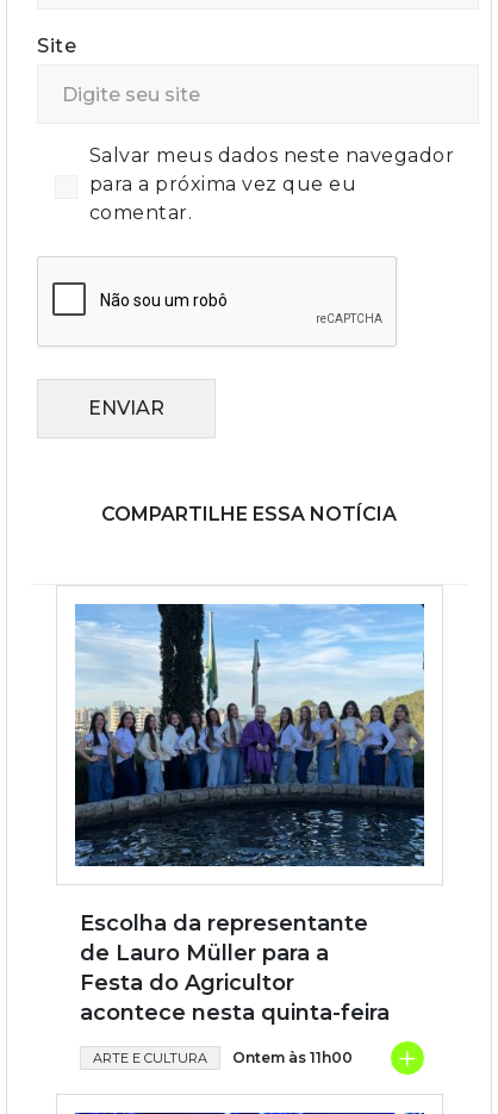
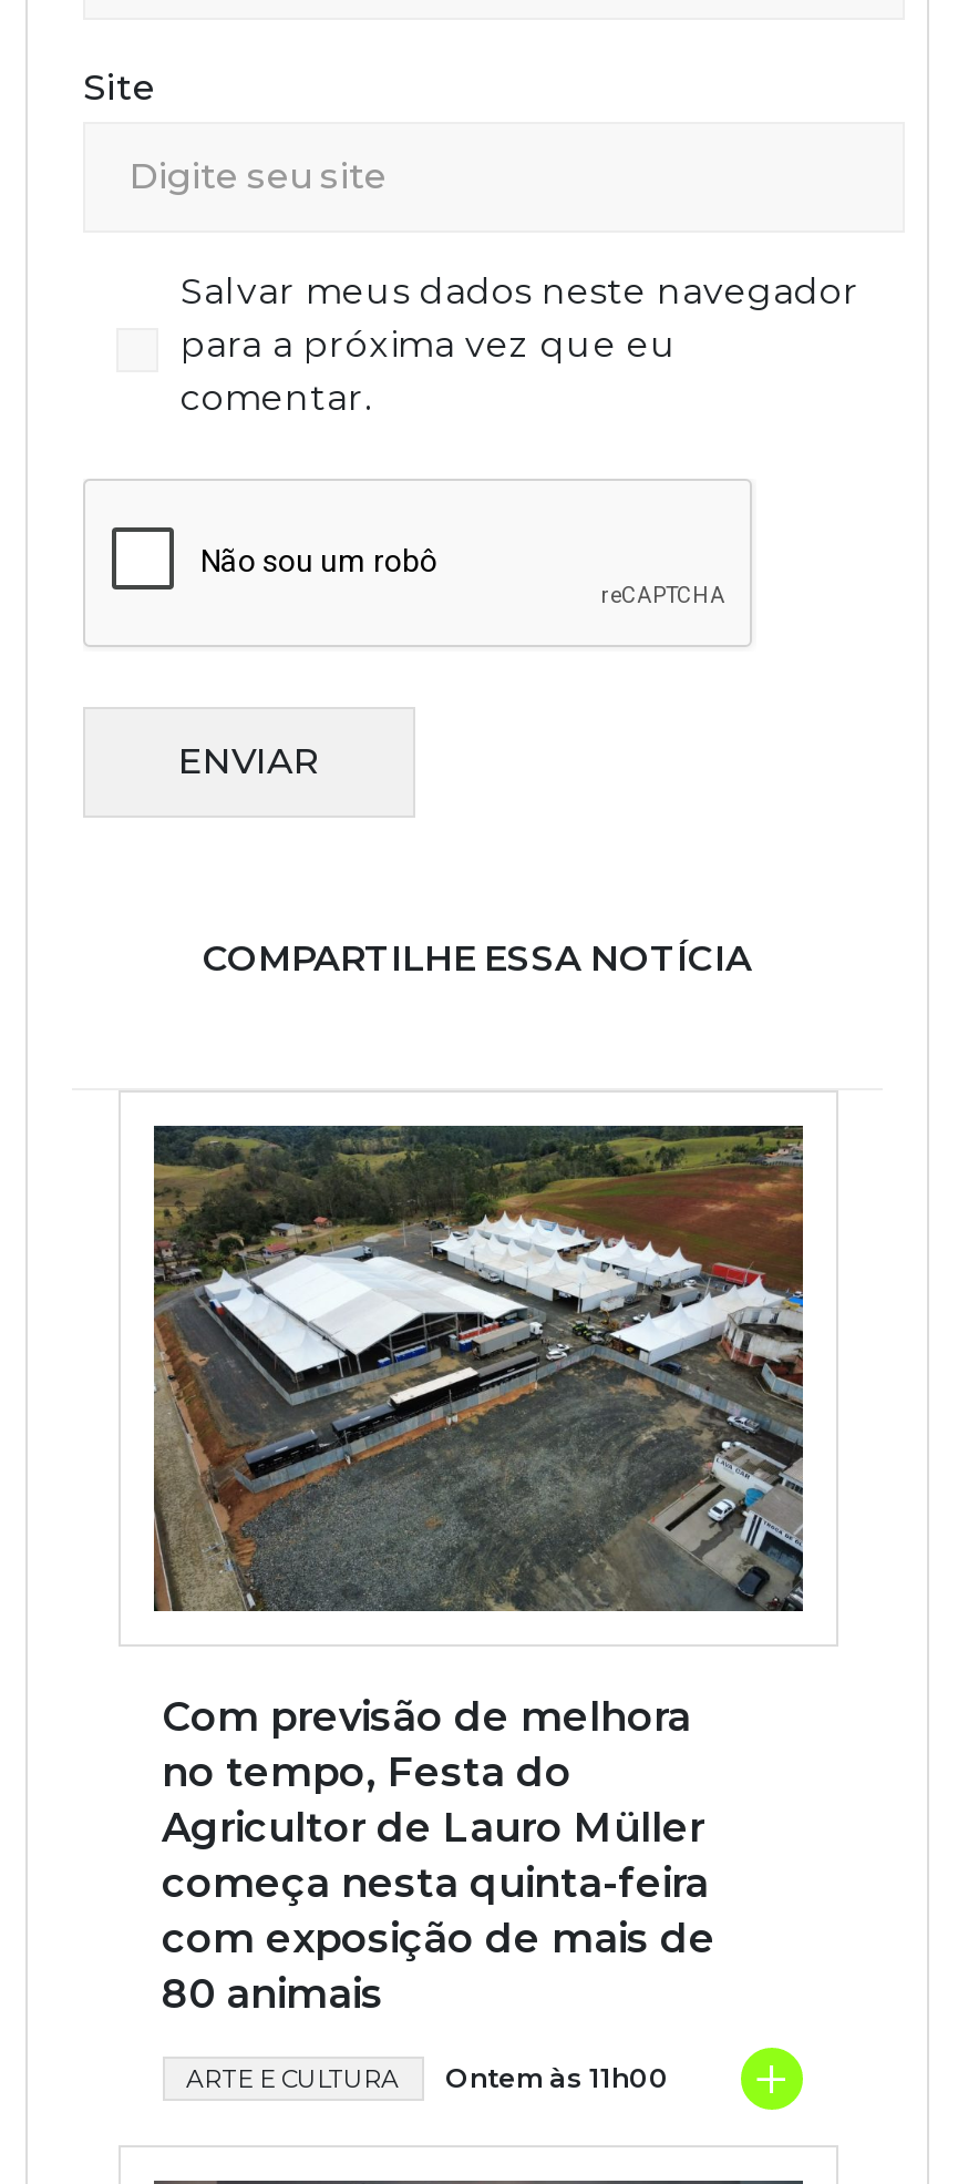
- [image]
- Escolha da representante
- de Lauro Müller para a
- Festa do Agricultor
- acontece nesta quinta-feira
+ [image]
+ Com previsão de melhora
+ no tempo, Festa do
+ Agricultor de Lauro Müller
+ começa nesta quinta-feira
+ com exposição de mais de
+ 80 animais
